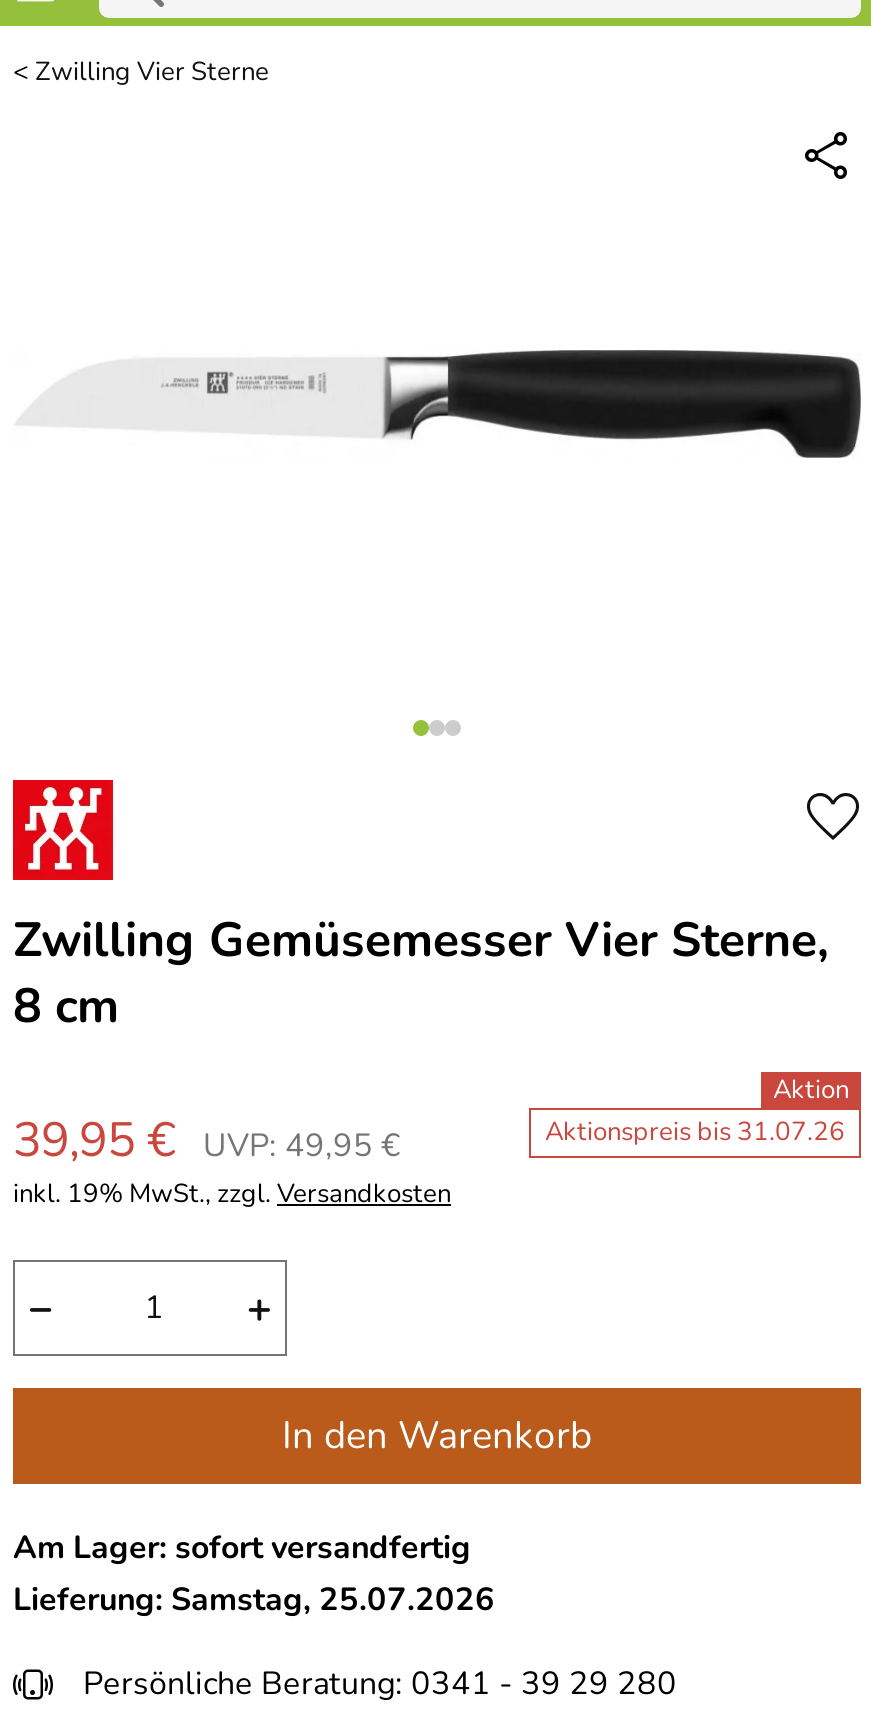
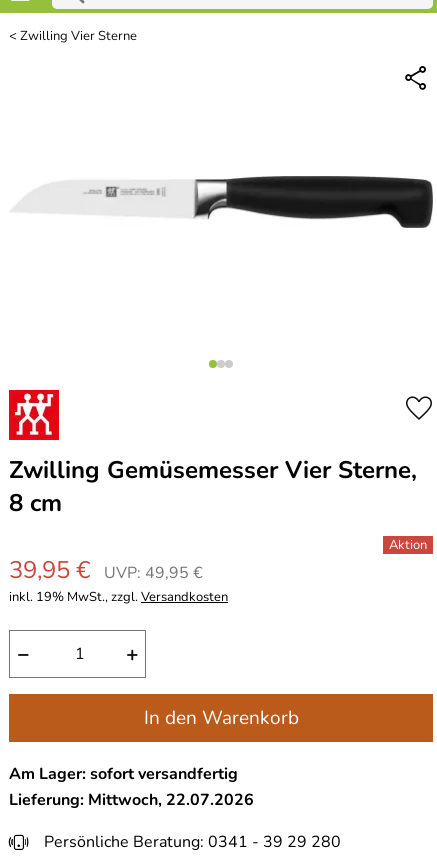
- Aktionspreis bis 31.07.26

- Lieferung: Samstag, 25.07.2026
+ Lieferung: Mittwoch, 22.07.2026
